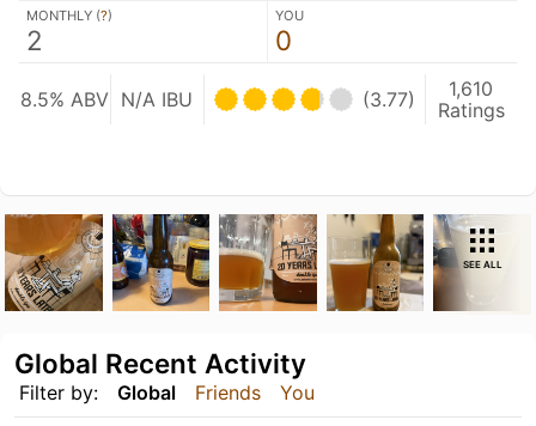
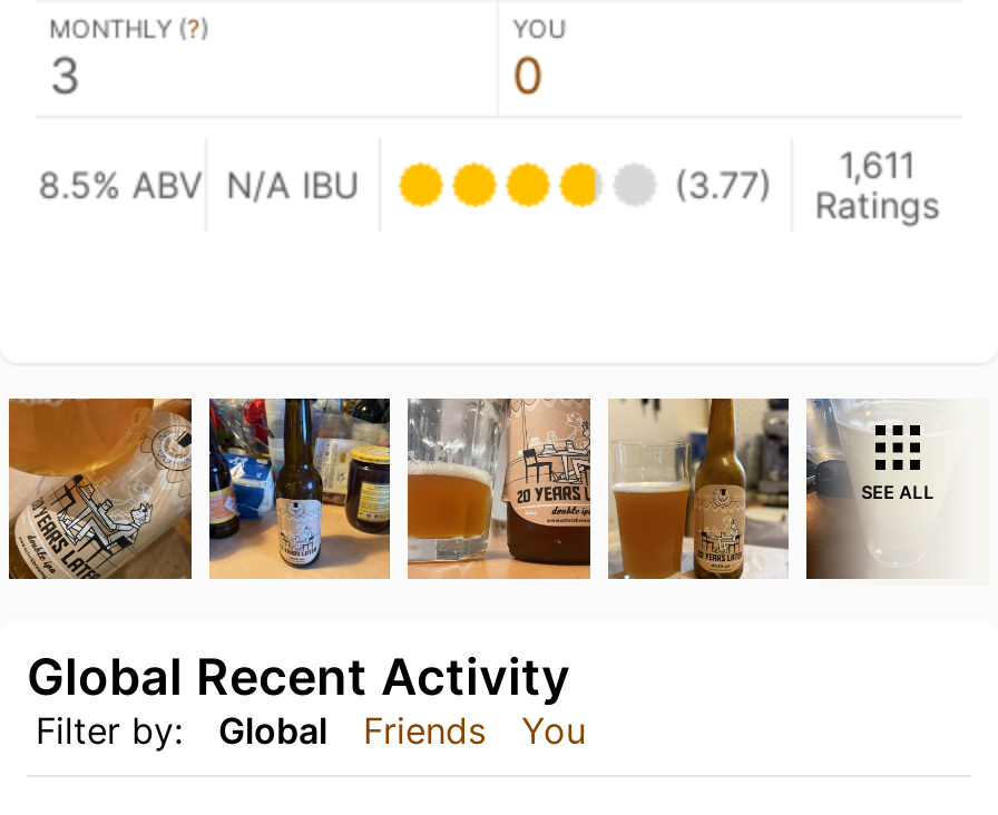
- 2
+ 3

- (3.77) Ratings 1,610
+ (3.77) Ratings 1,611
